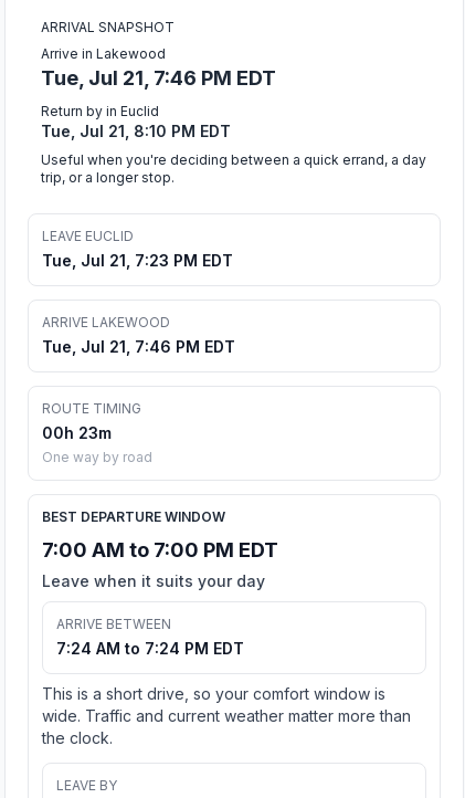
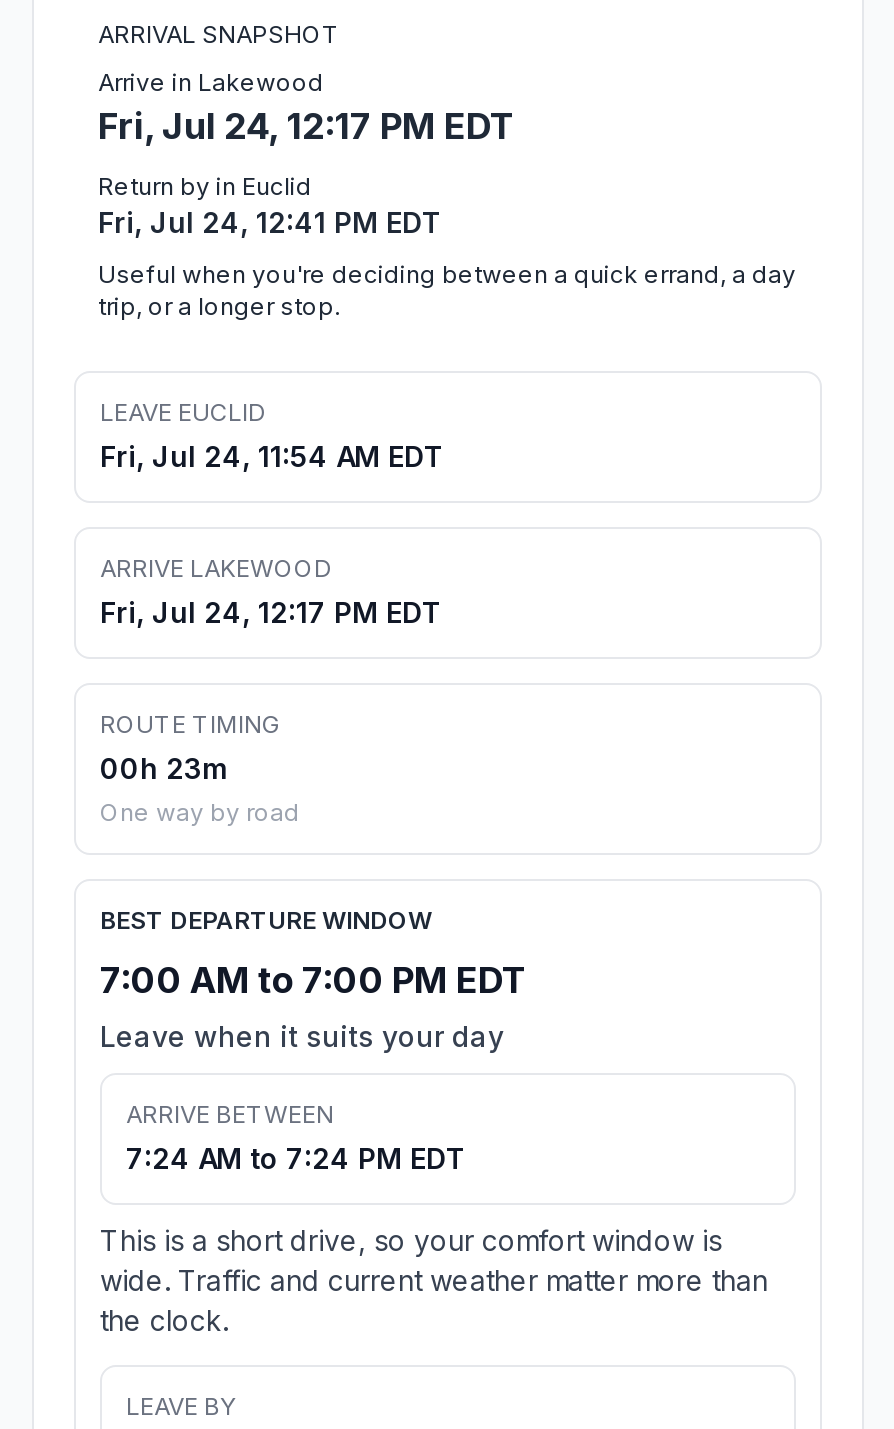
- Tue, Jul 21, 7:46 PM EDT
+ Fri, Jul 24, 12:17 PM EDT

- Tue, Jul 21, 8:10 PM EDT
+ Fri, Jul 24, 12:41 PM EDT

- Tue, Jul 21, 7:23 PM EDT
+ Fri, Jul 24, 11:54 AM EDT

- Tue, Jul 21, 7:46 PM EDT
+ Fri, Jul 24, 12:17 PM EDT
